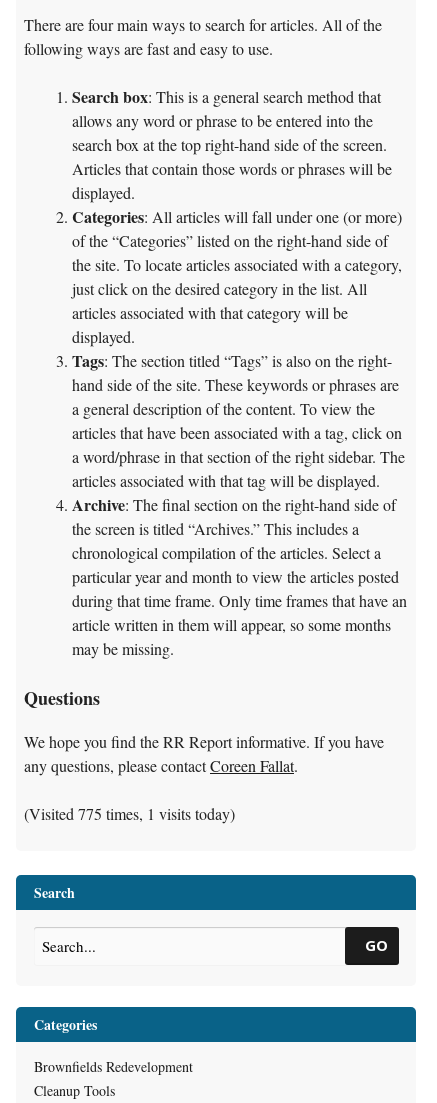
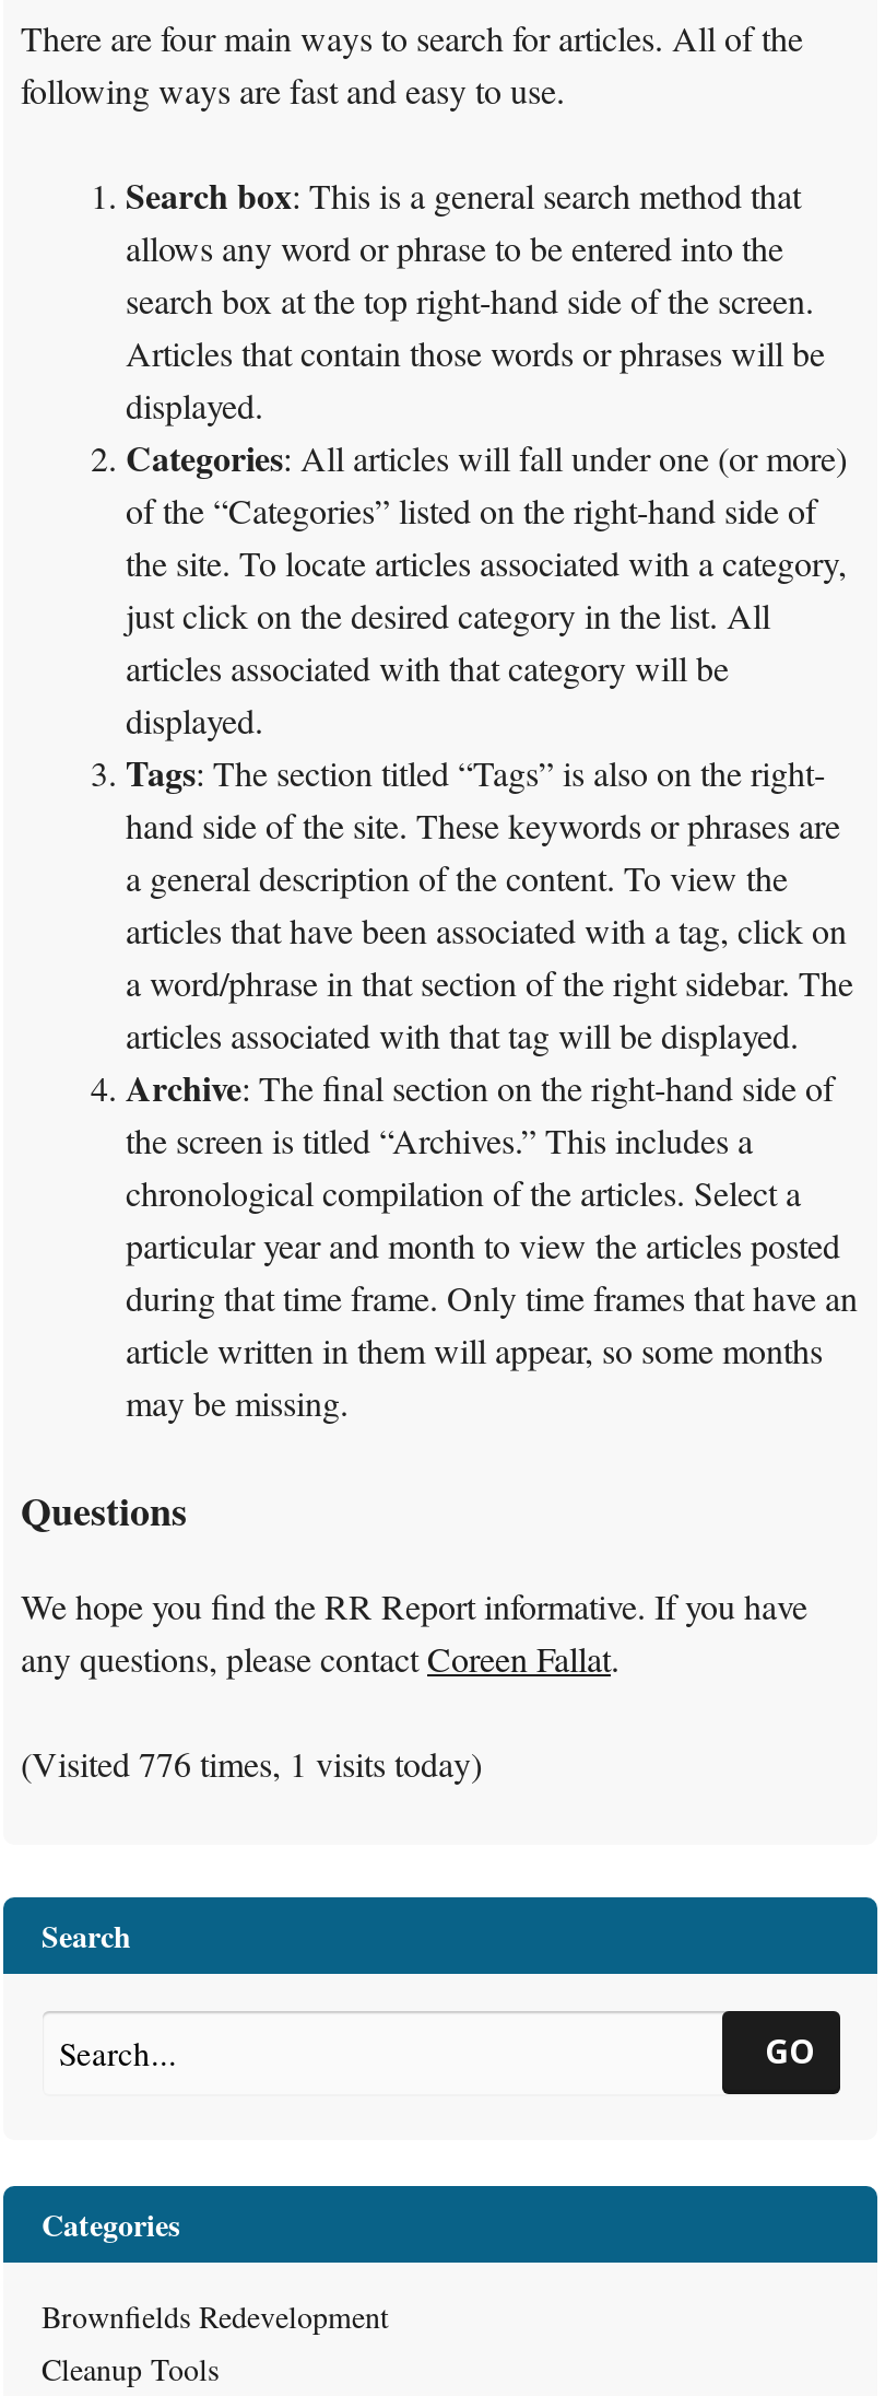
- (Visited 775 times, 1 visits today)
+ (Visited 776 times, 1 visits today)
